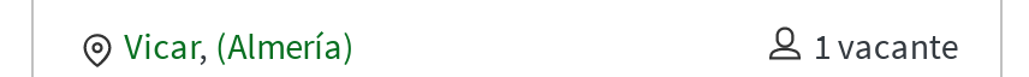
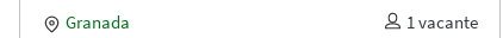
- Vicar, (Almería)
+ Granada
